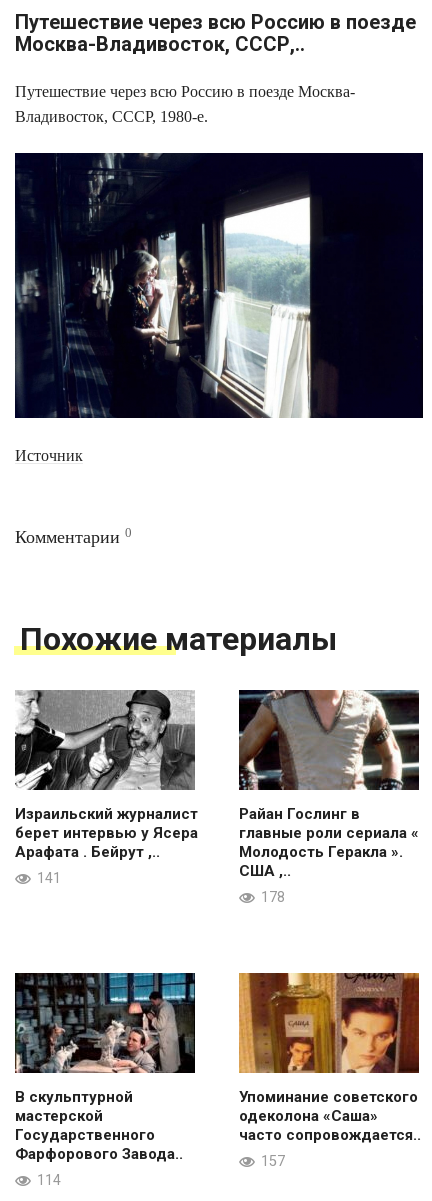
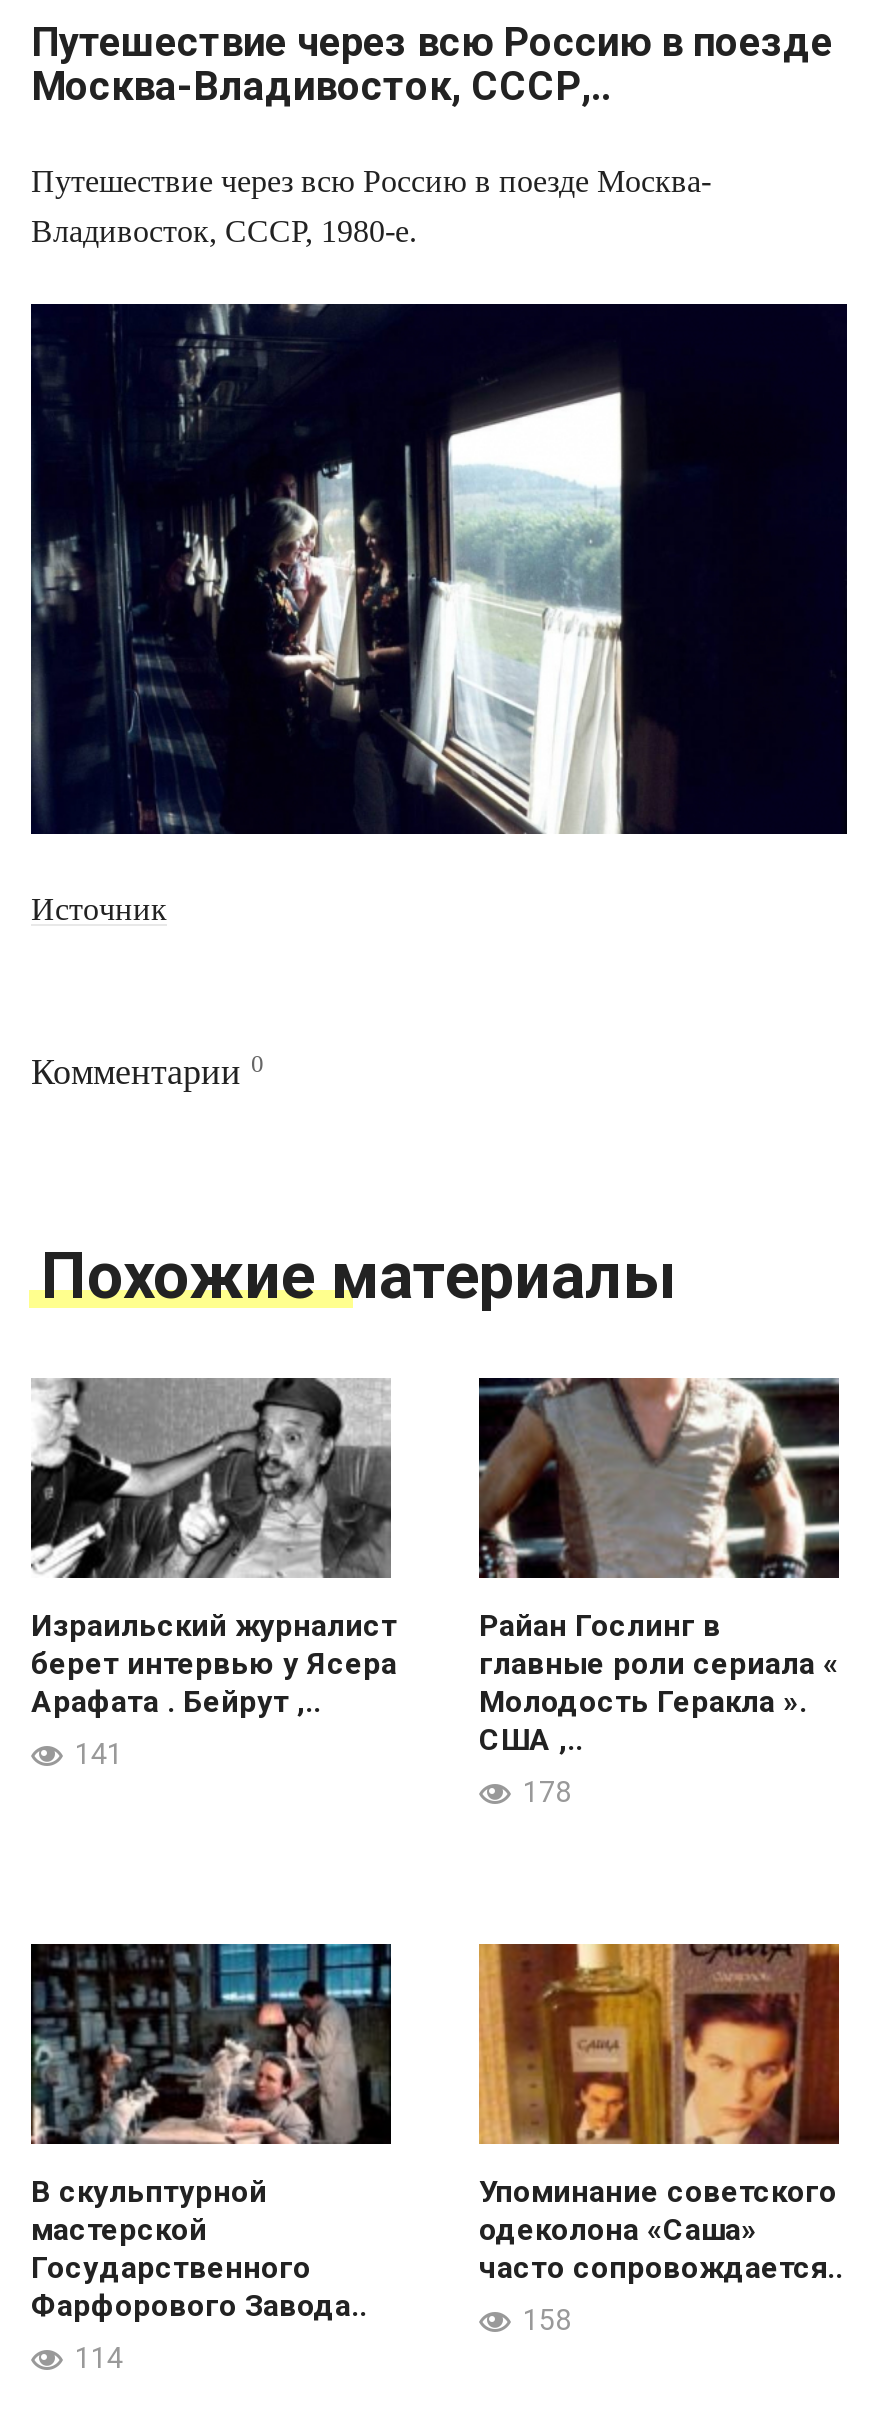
- 157
+ 158
